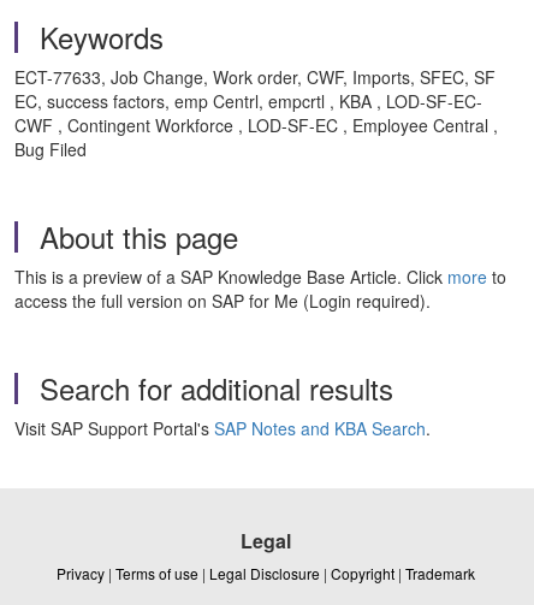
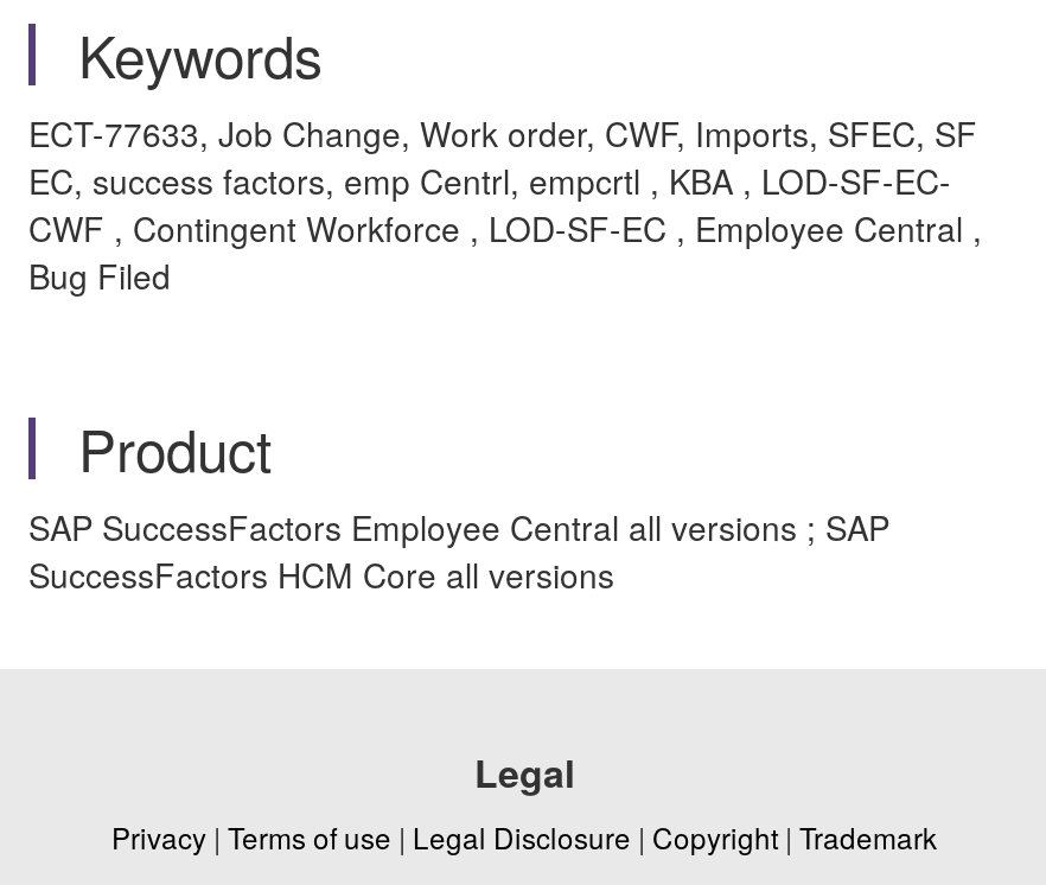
- About this page
- This is a preview of a SAP Knowledge Base Article. Click more to
- access the full version on SAP for Me (Login required).
- Search for additional results
- Visit SAP Support Portal's SAP Notes and KBA Search.
+ Product
+ SAP SuccessFactors Employee Central all versions ; SAP
+ SuccessFactors HCM Core all versions
